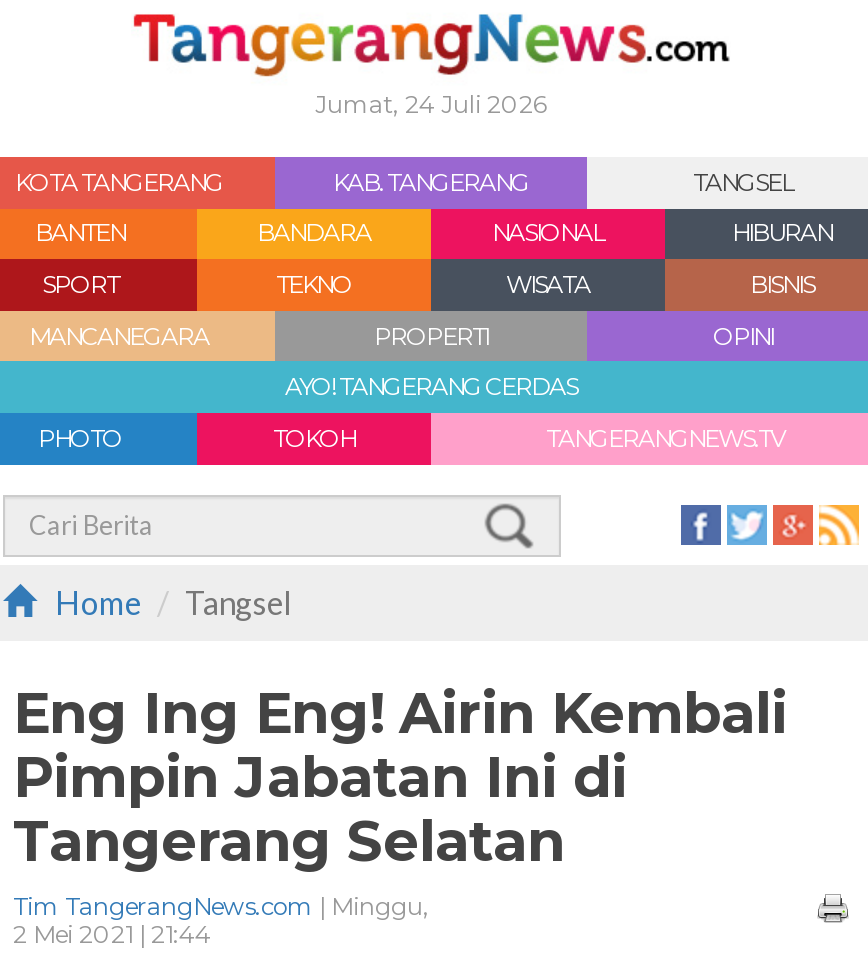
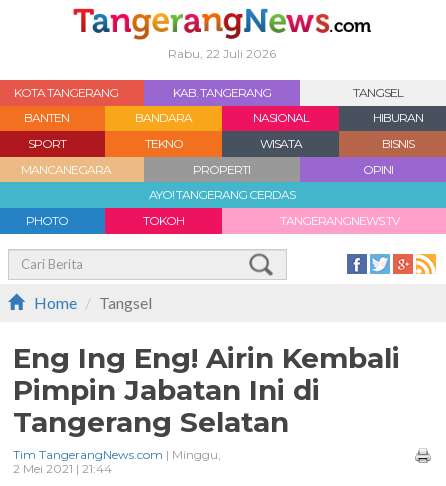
- Jumat, 24 Juli 2026
+ Rabu, 22 Juli 2026
